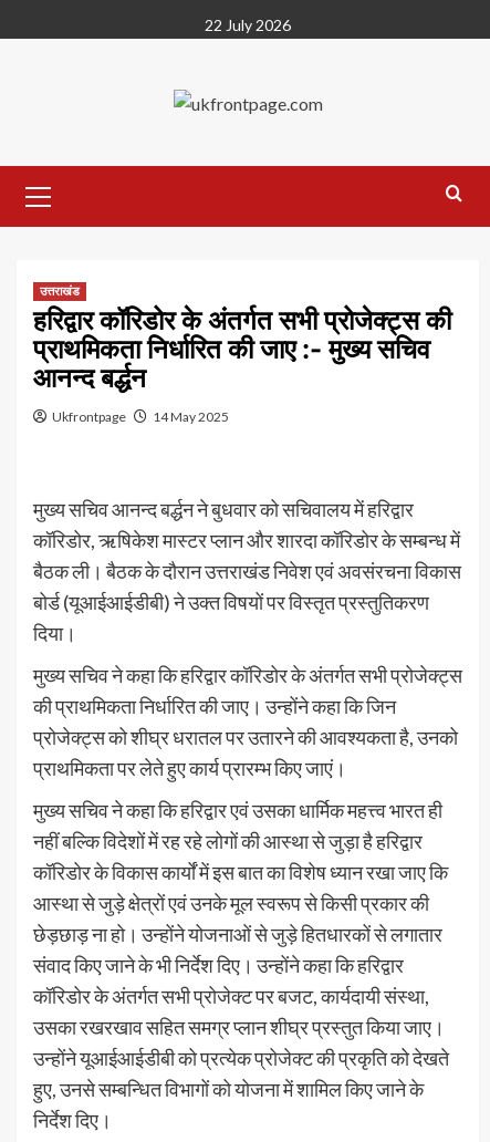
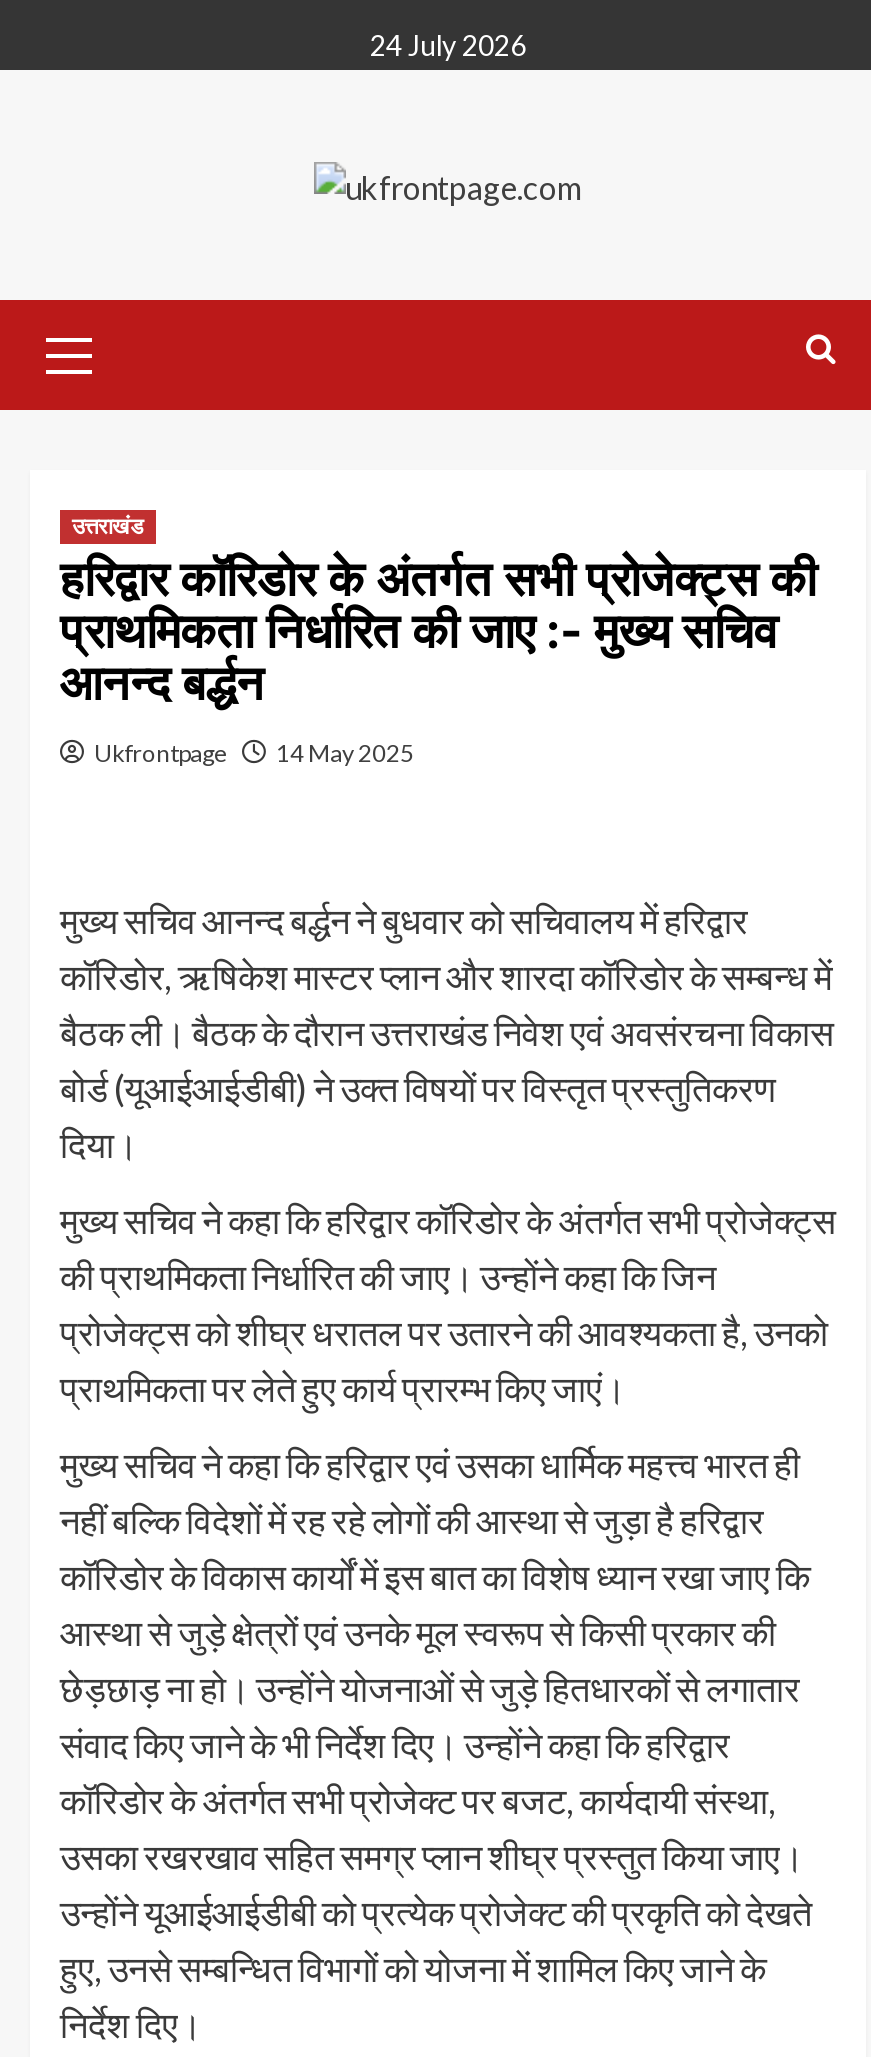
- 22 July 2026
+ 24 July 2026
